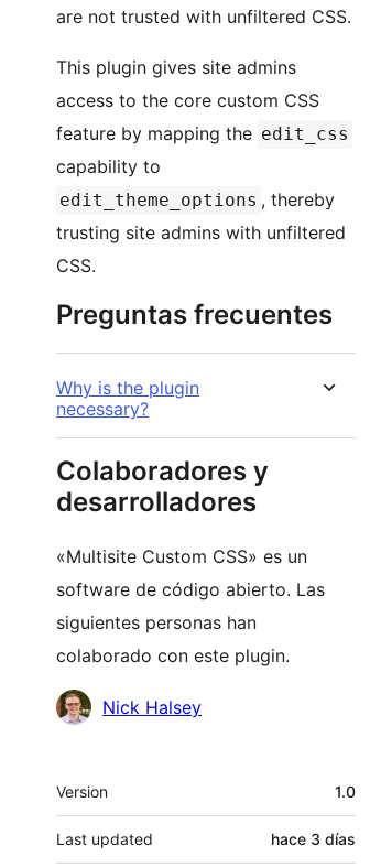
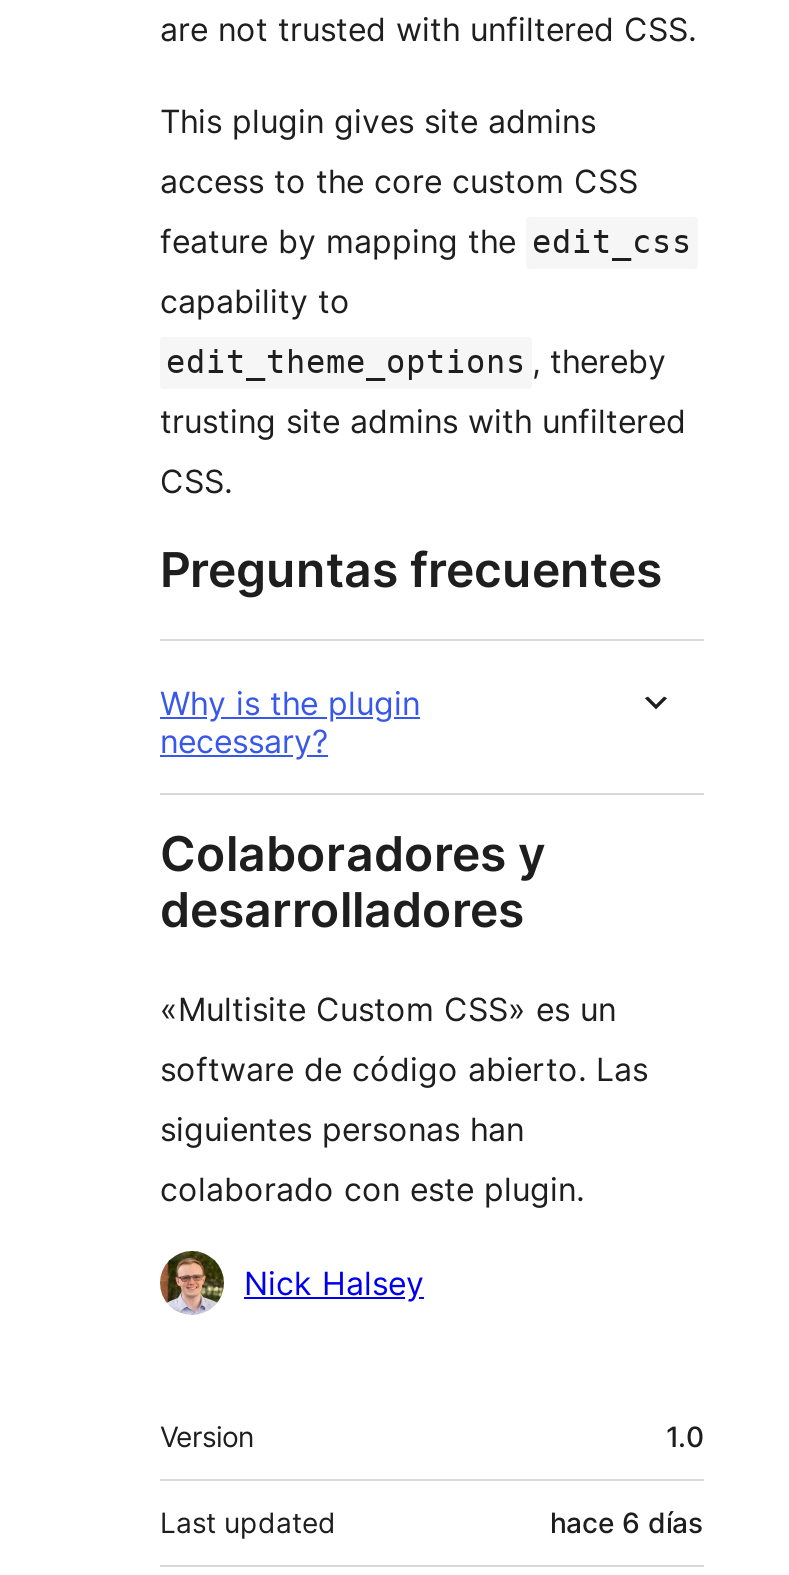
- hace 3 días
+ hace 6 días
